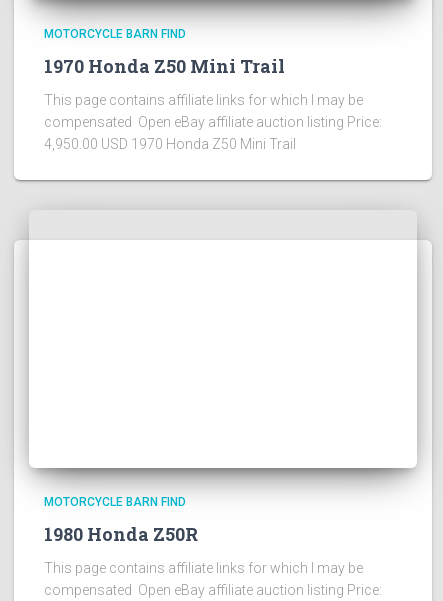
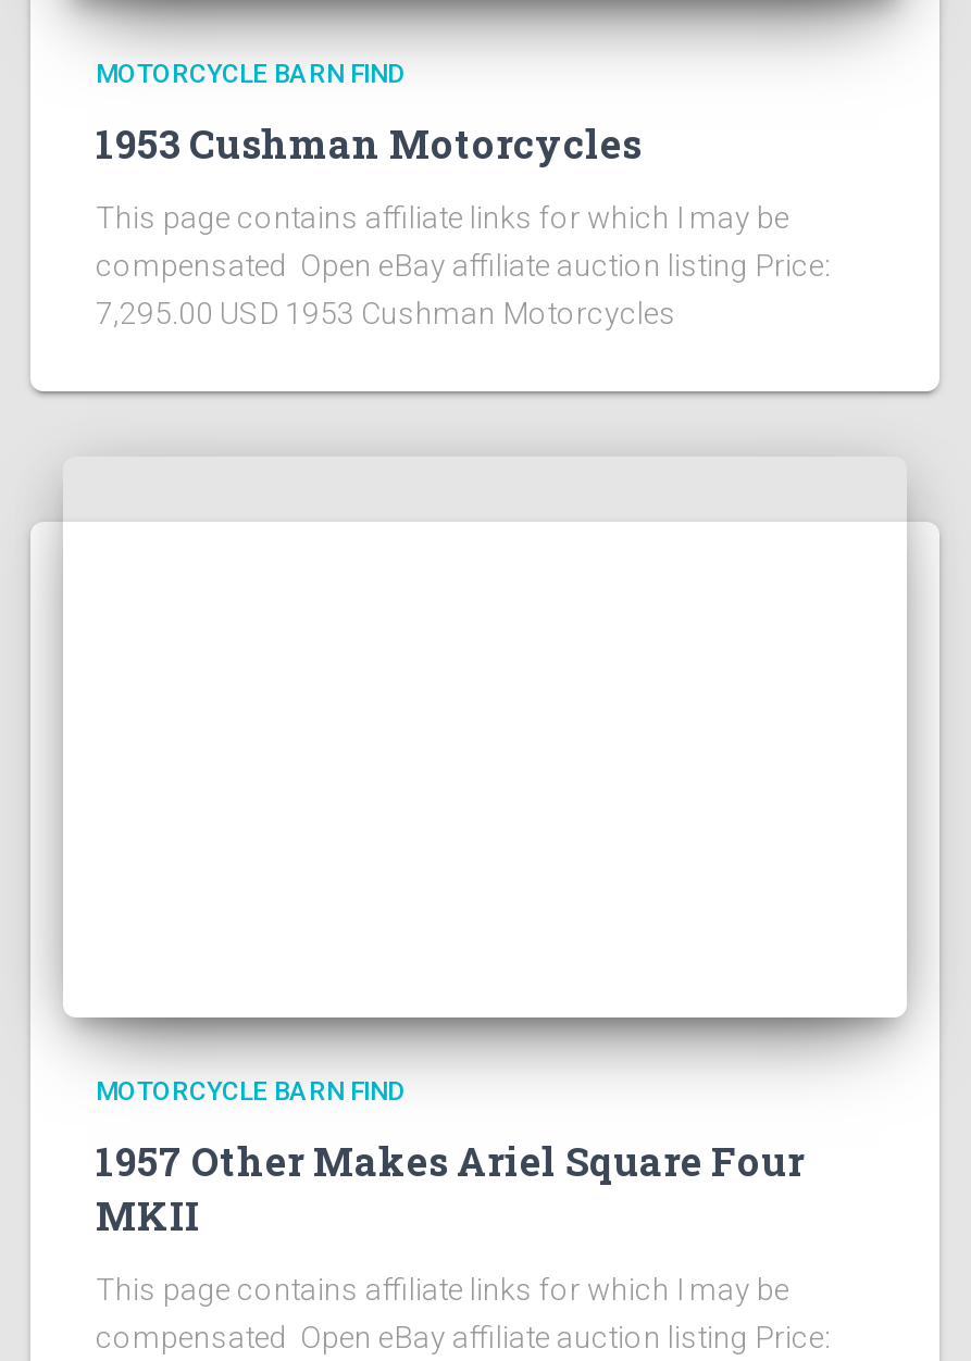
- 1970 Honda Z50 Mini Trail
+ 1953 Cushman Motorcycles

- 4,950.00 USD 1970 Honda Z50 Mini Trail
+ 7,295.00 USD 1953 Cushman Motorcycles

- 1980 Honda Z50R
+ 1957 Other Makes Ariel Square Four
+ MKII
